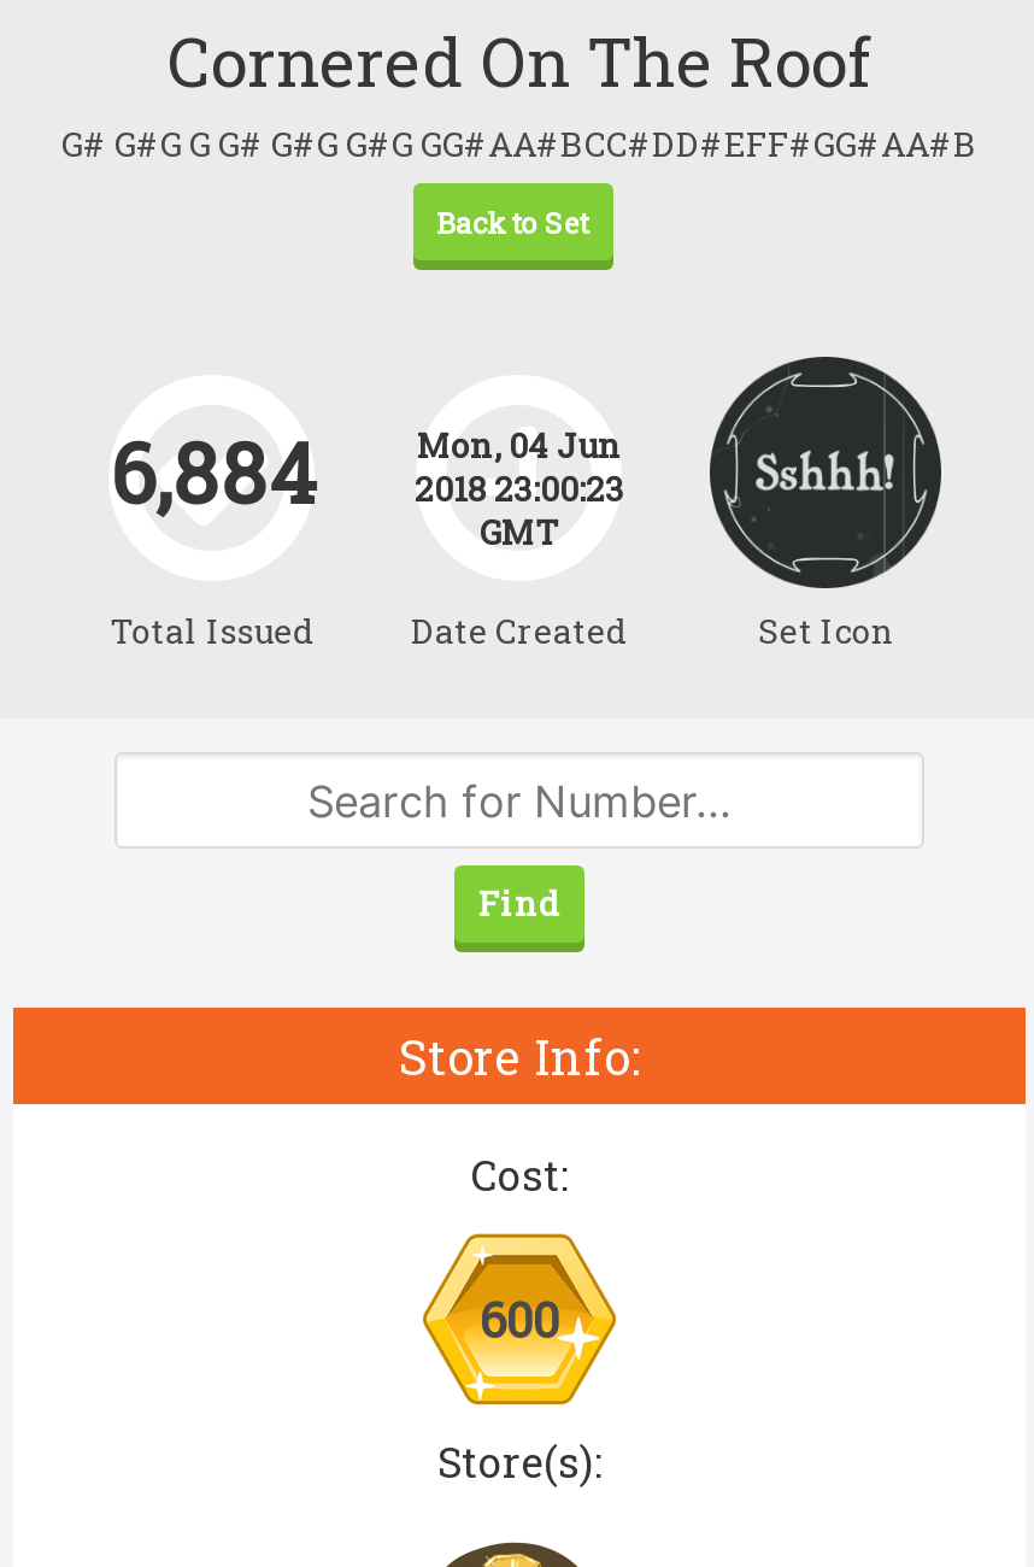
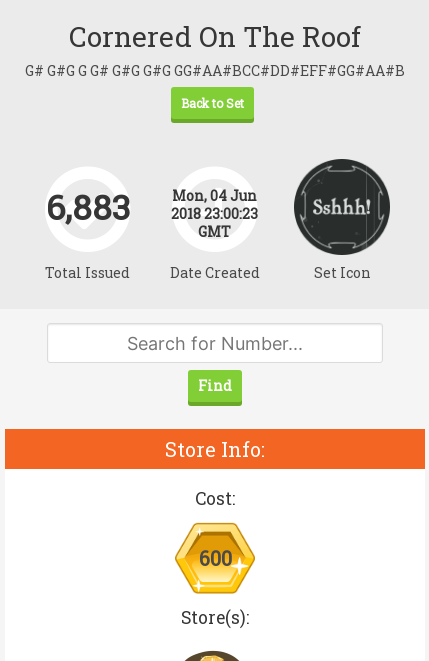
- 6,884
+ 6,883
